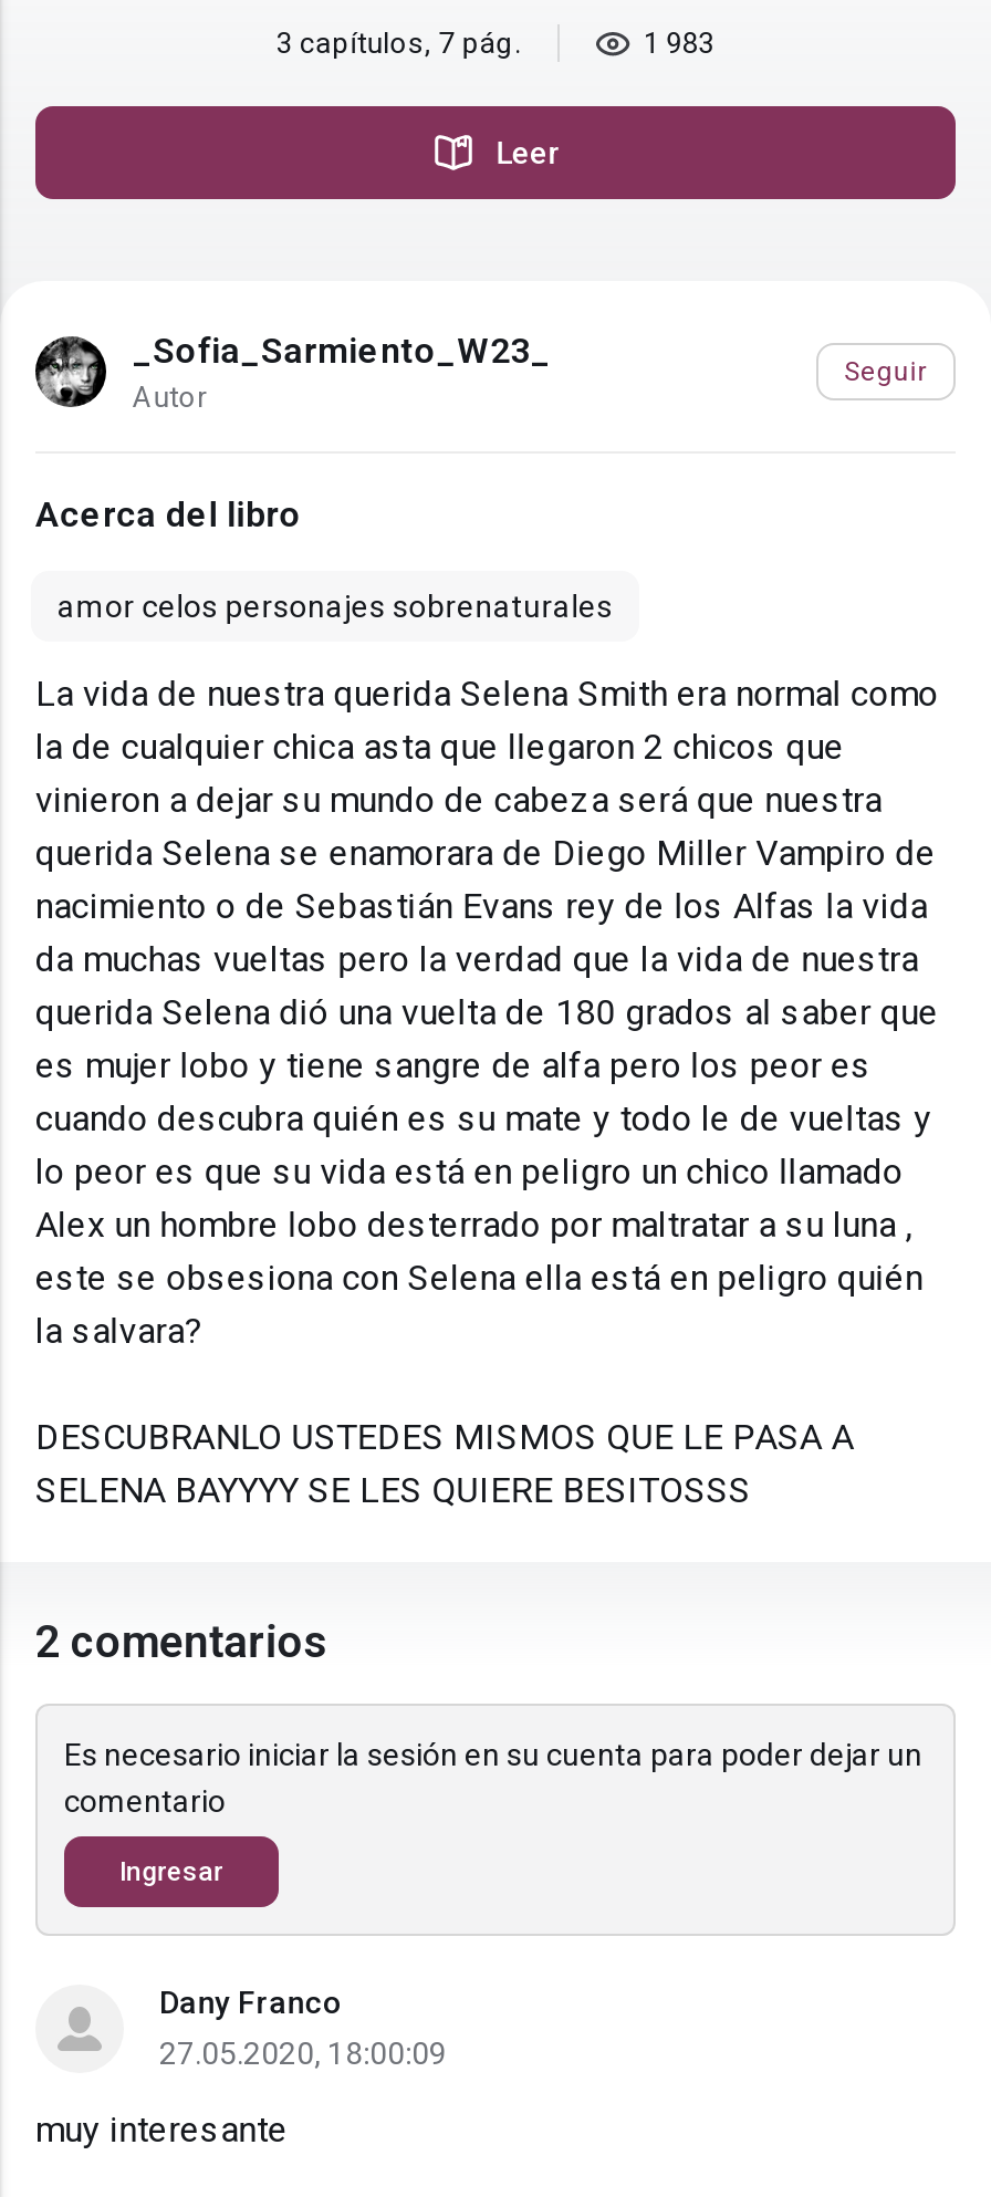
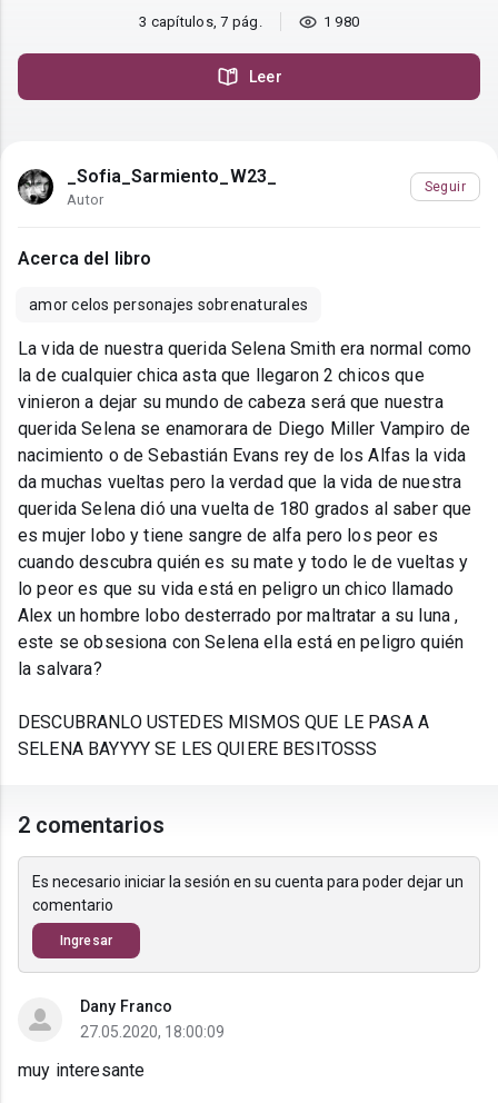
- 1 983
+ 1 980
